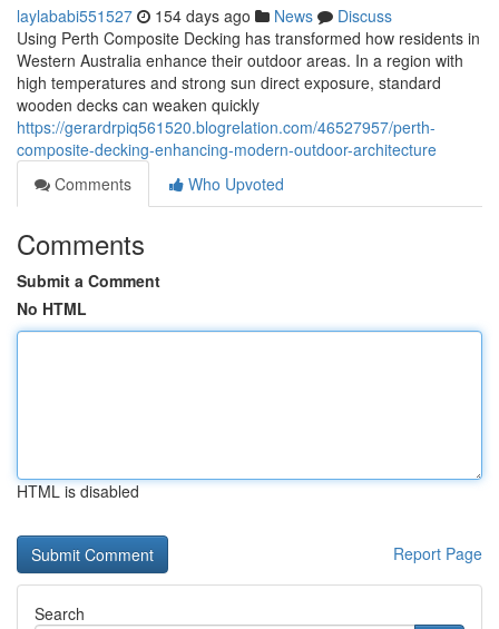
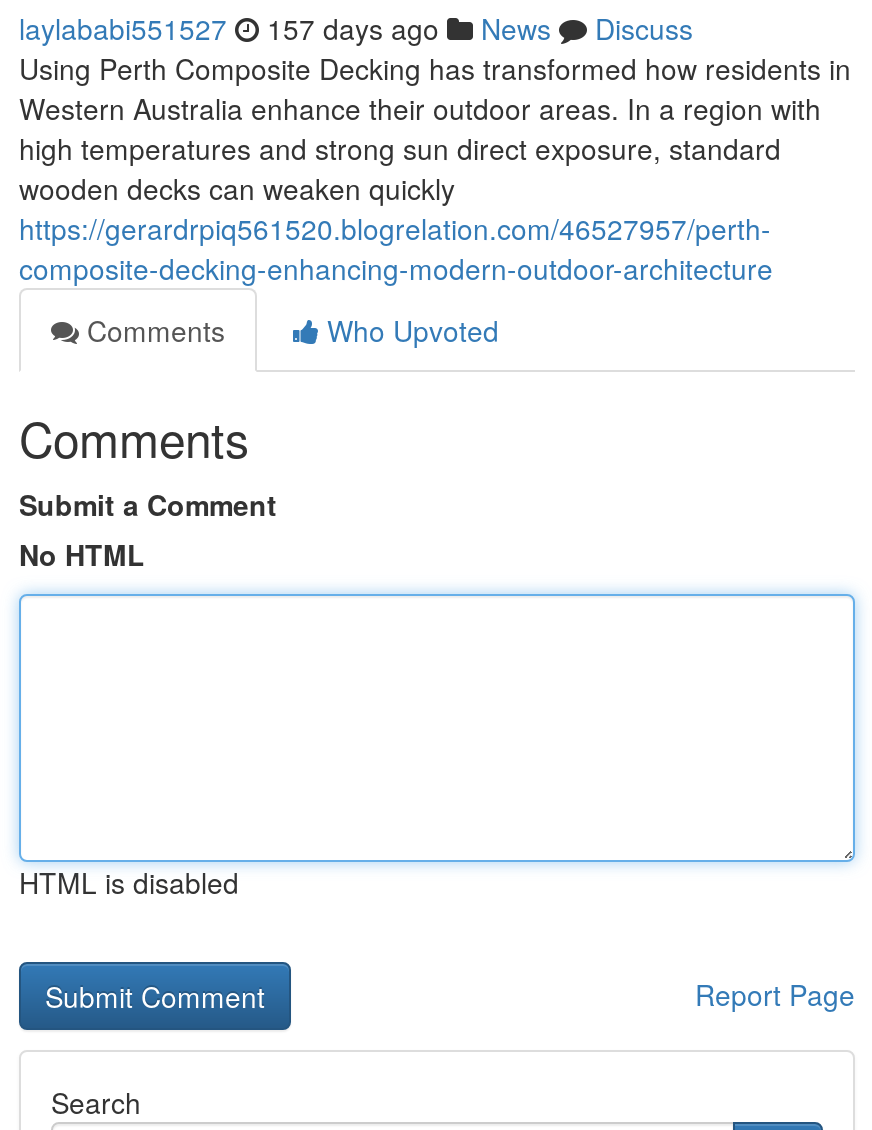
- laylababi551527 154 days ago News Discuss
+ laylababi551527 157 days ago News Discuss
